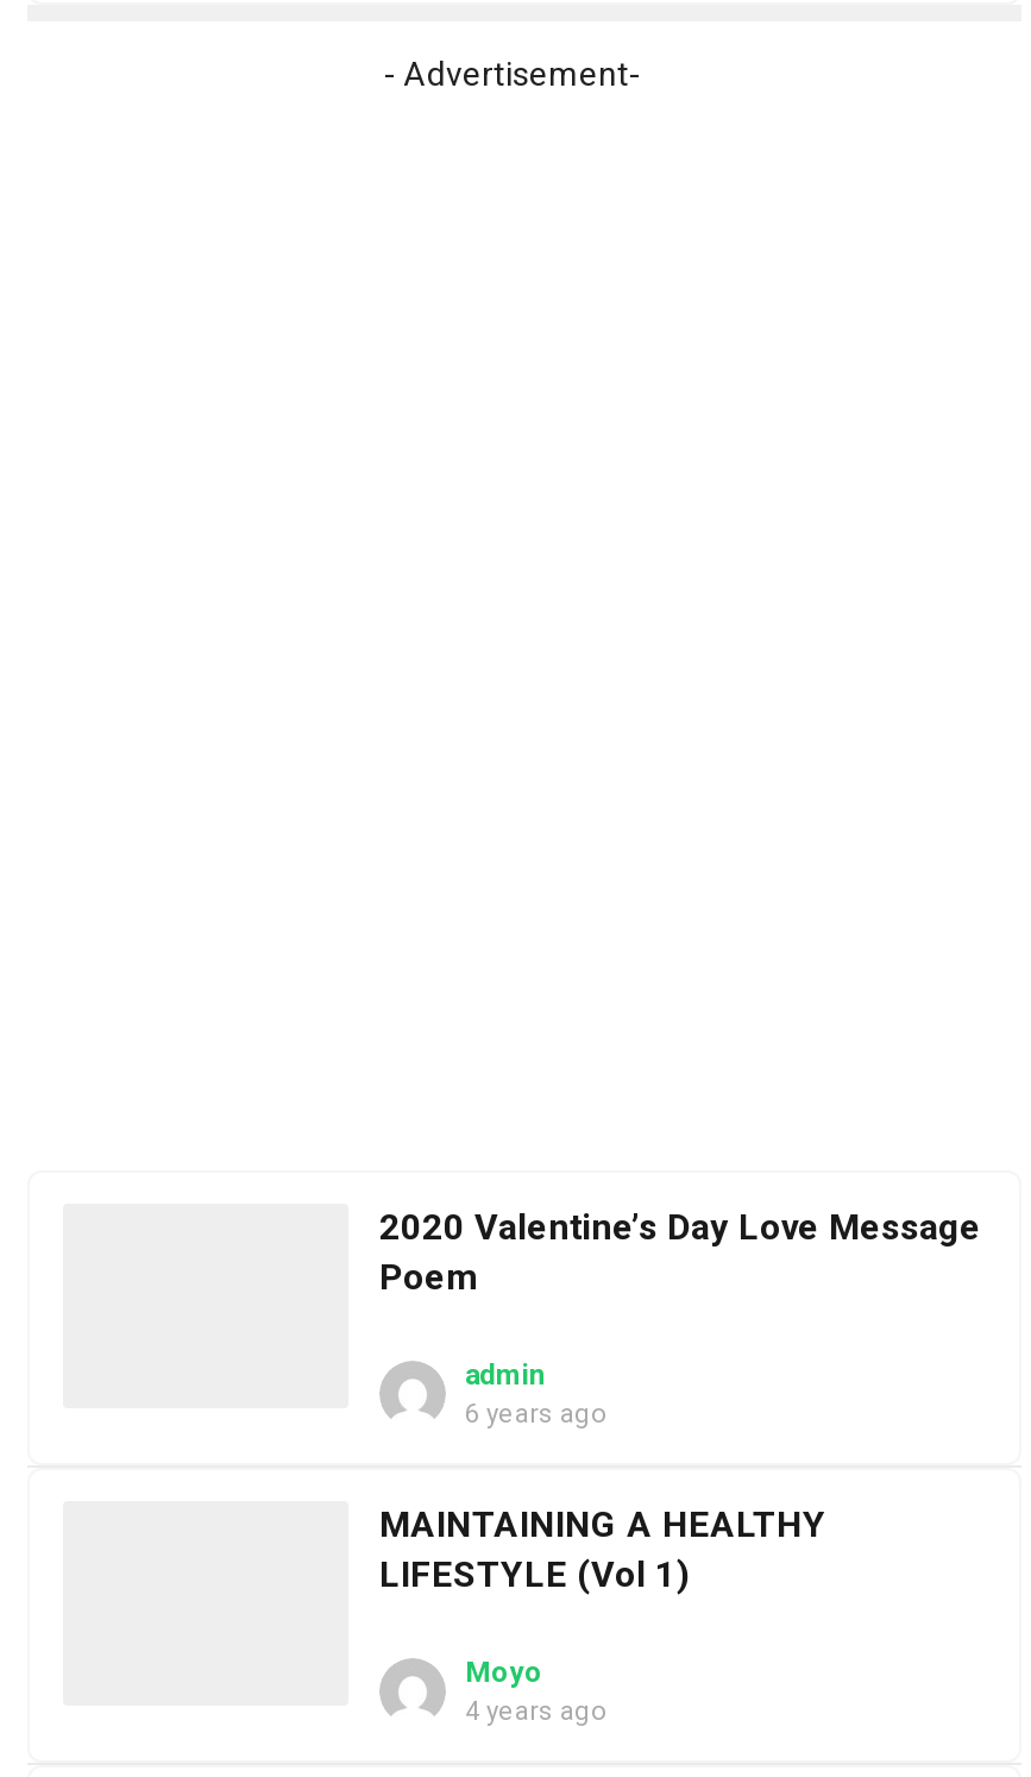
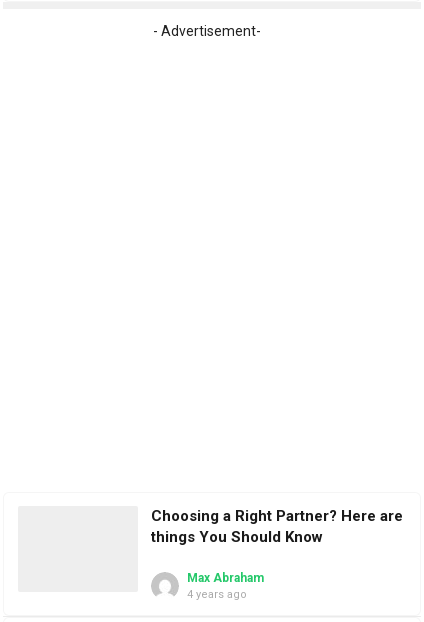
- 2020 Valentine’s Day Love Message
- Poem
- admin
- 6 years ago
- MAINTAINING A HEALTHY
- LIFESTYLE (Vol 1)
- Moyo
+ Choosing a Right Partner? Here are
+ things You Should Know
+ Max Abraham
